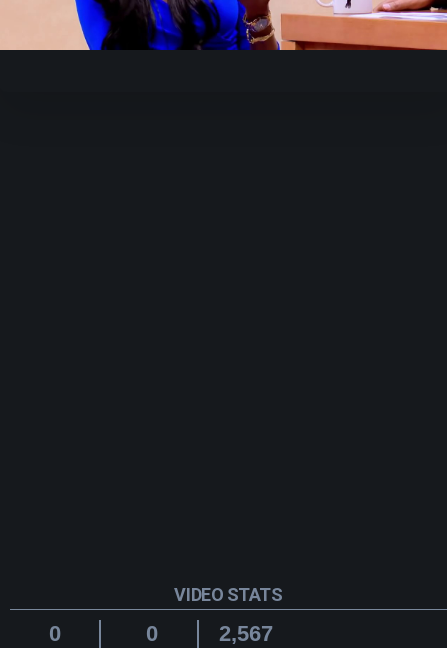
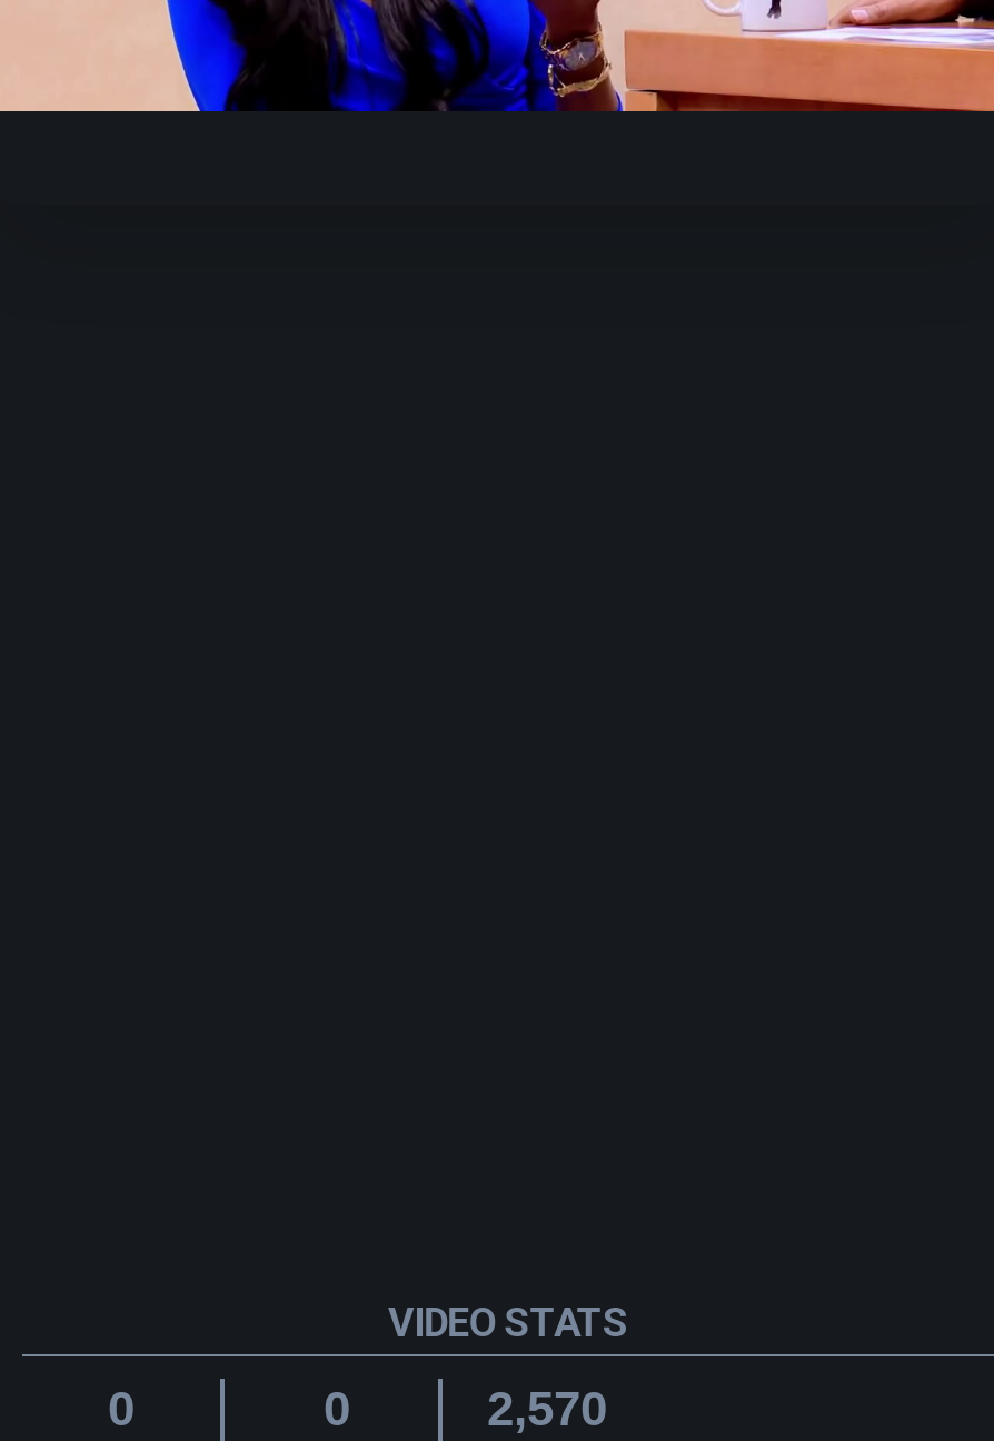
- 2,567
+ 2,570
